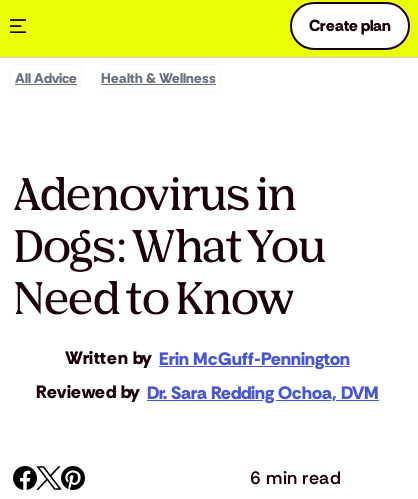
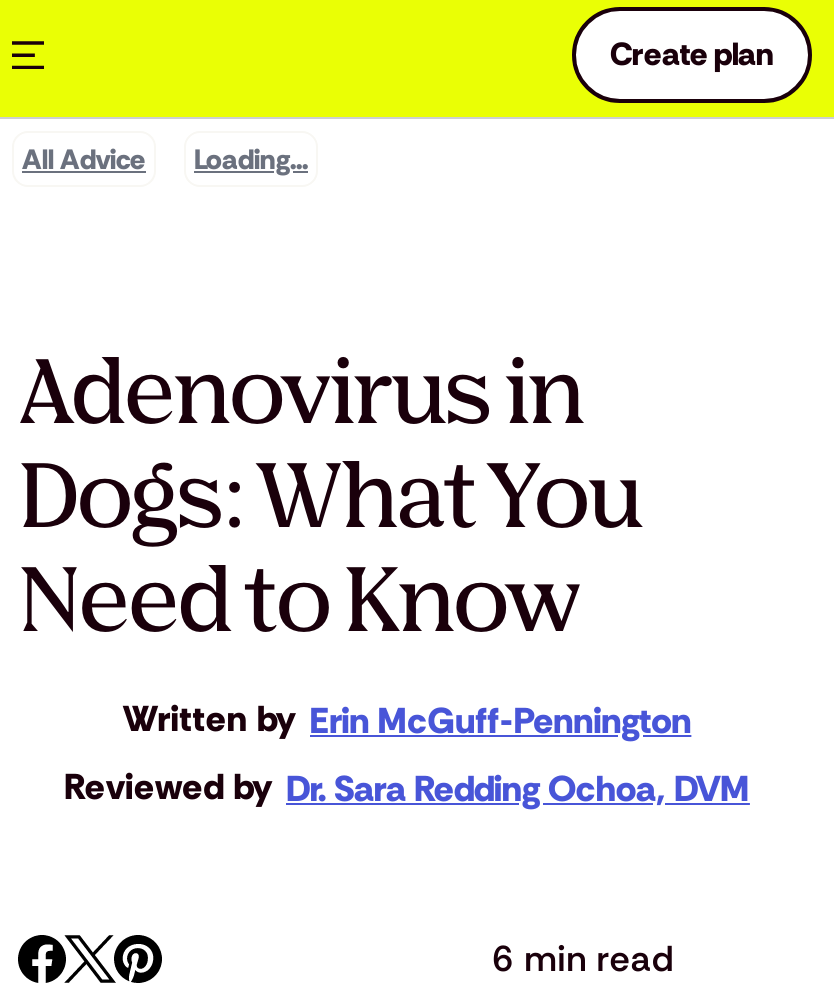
- Health & Wellness
+ Loading...
